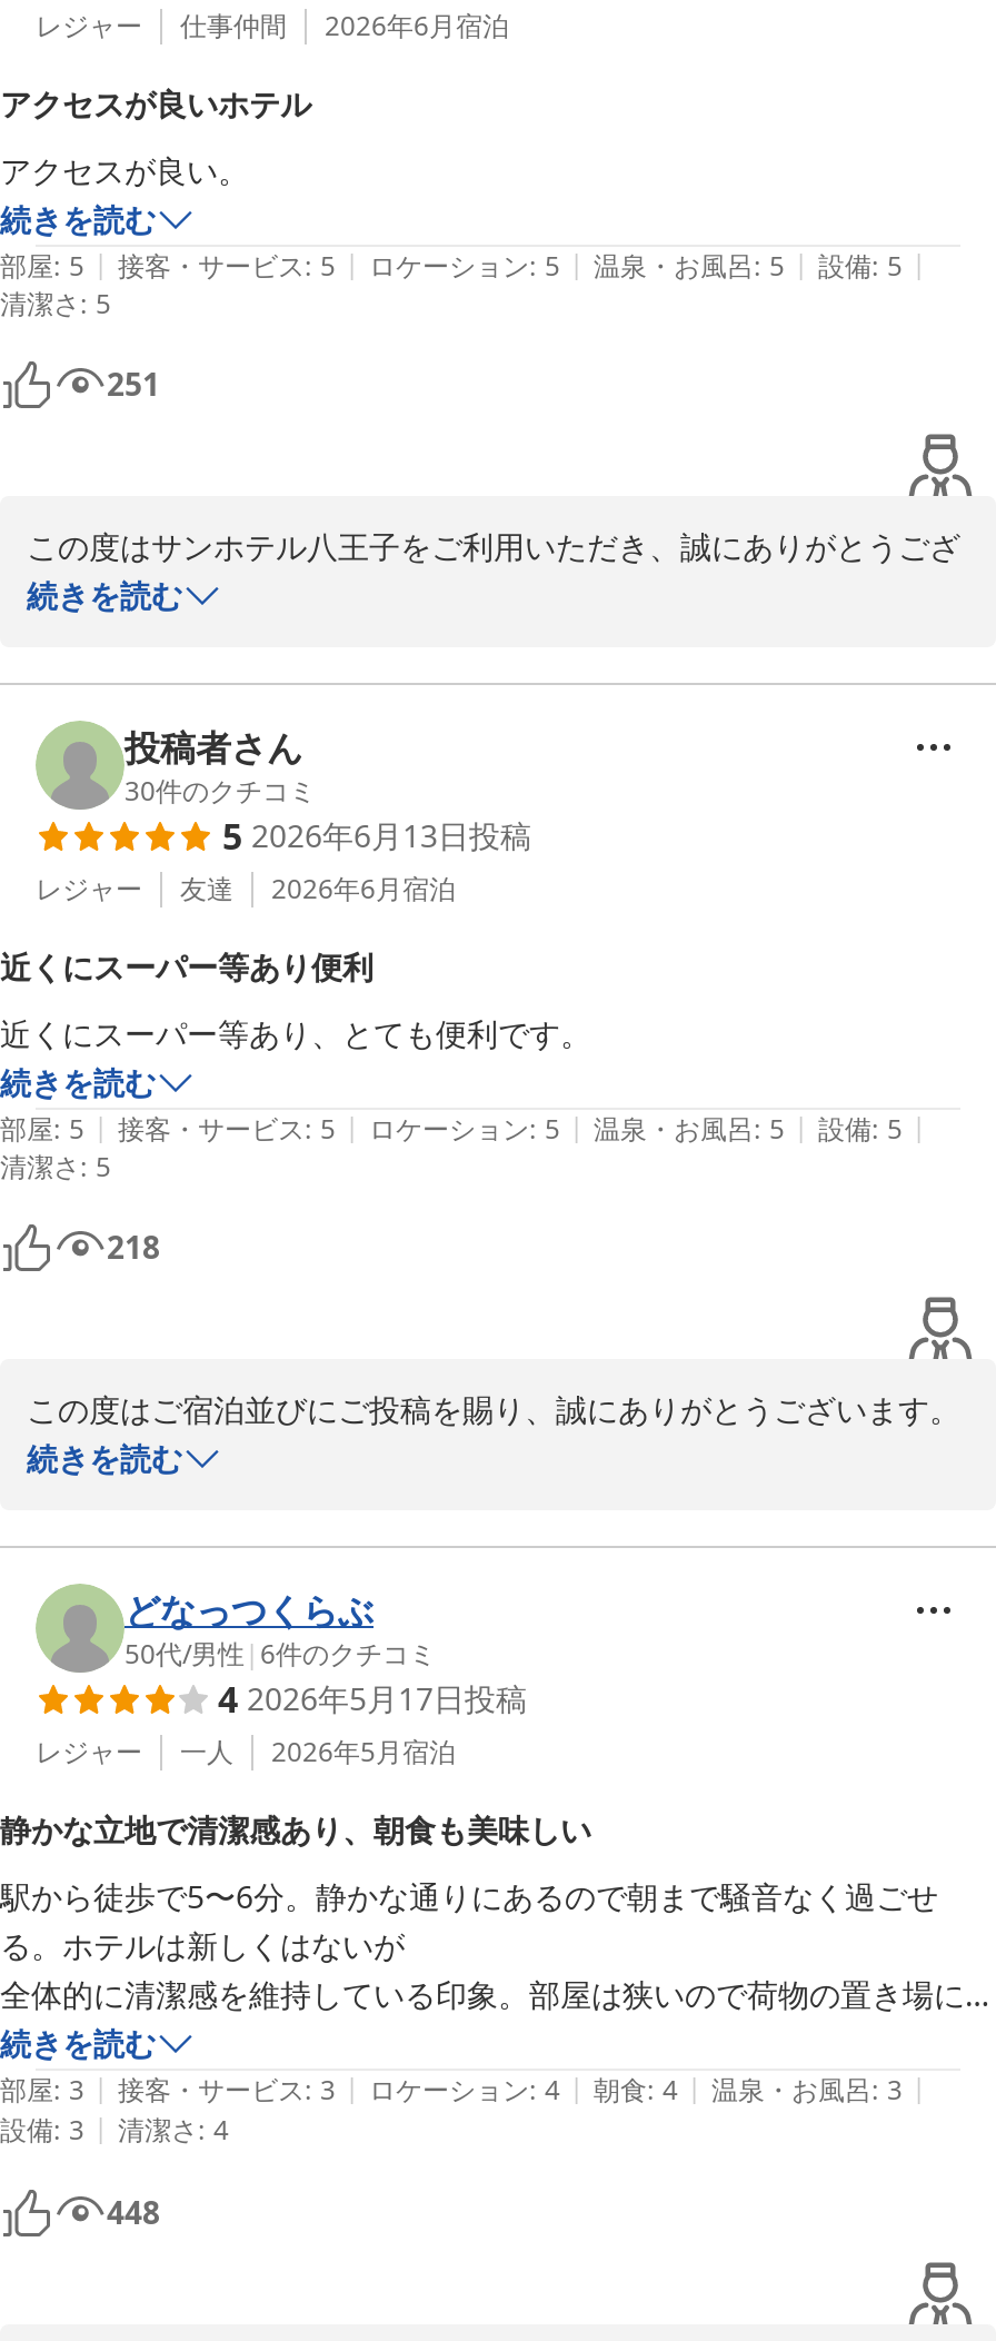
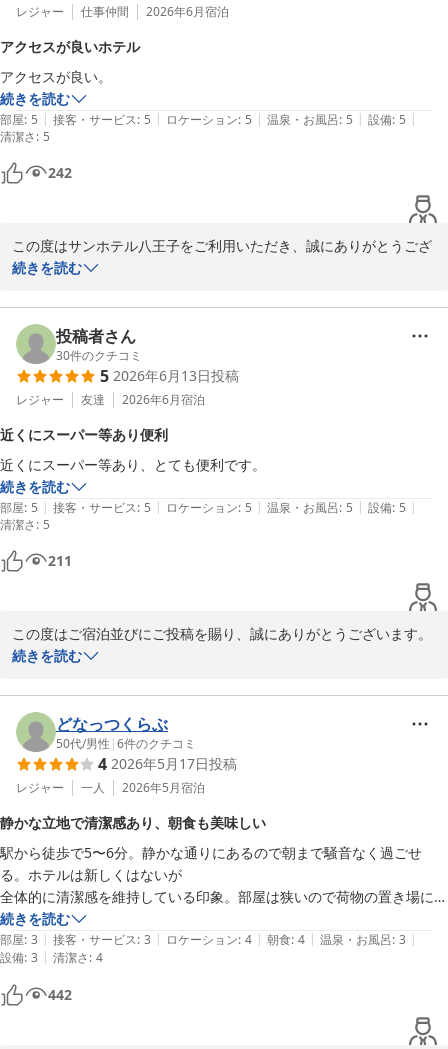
- 251
+ 242

- 218
+ 211

- 448
+ 442
